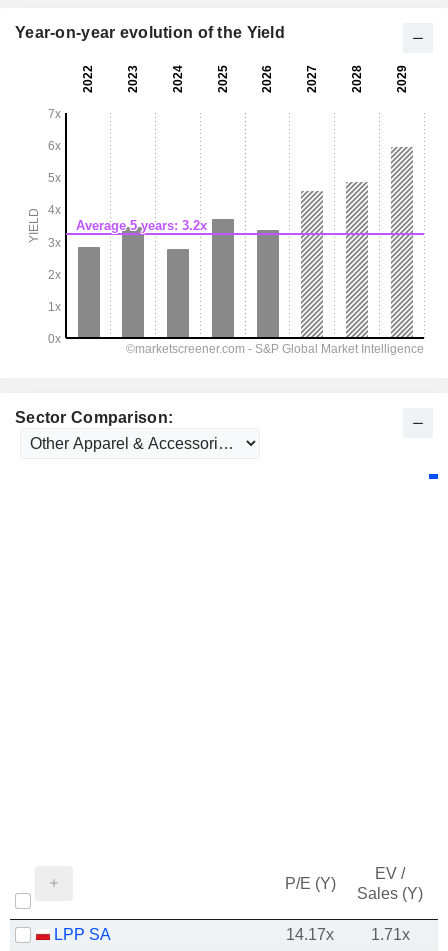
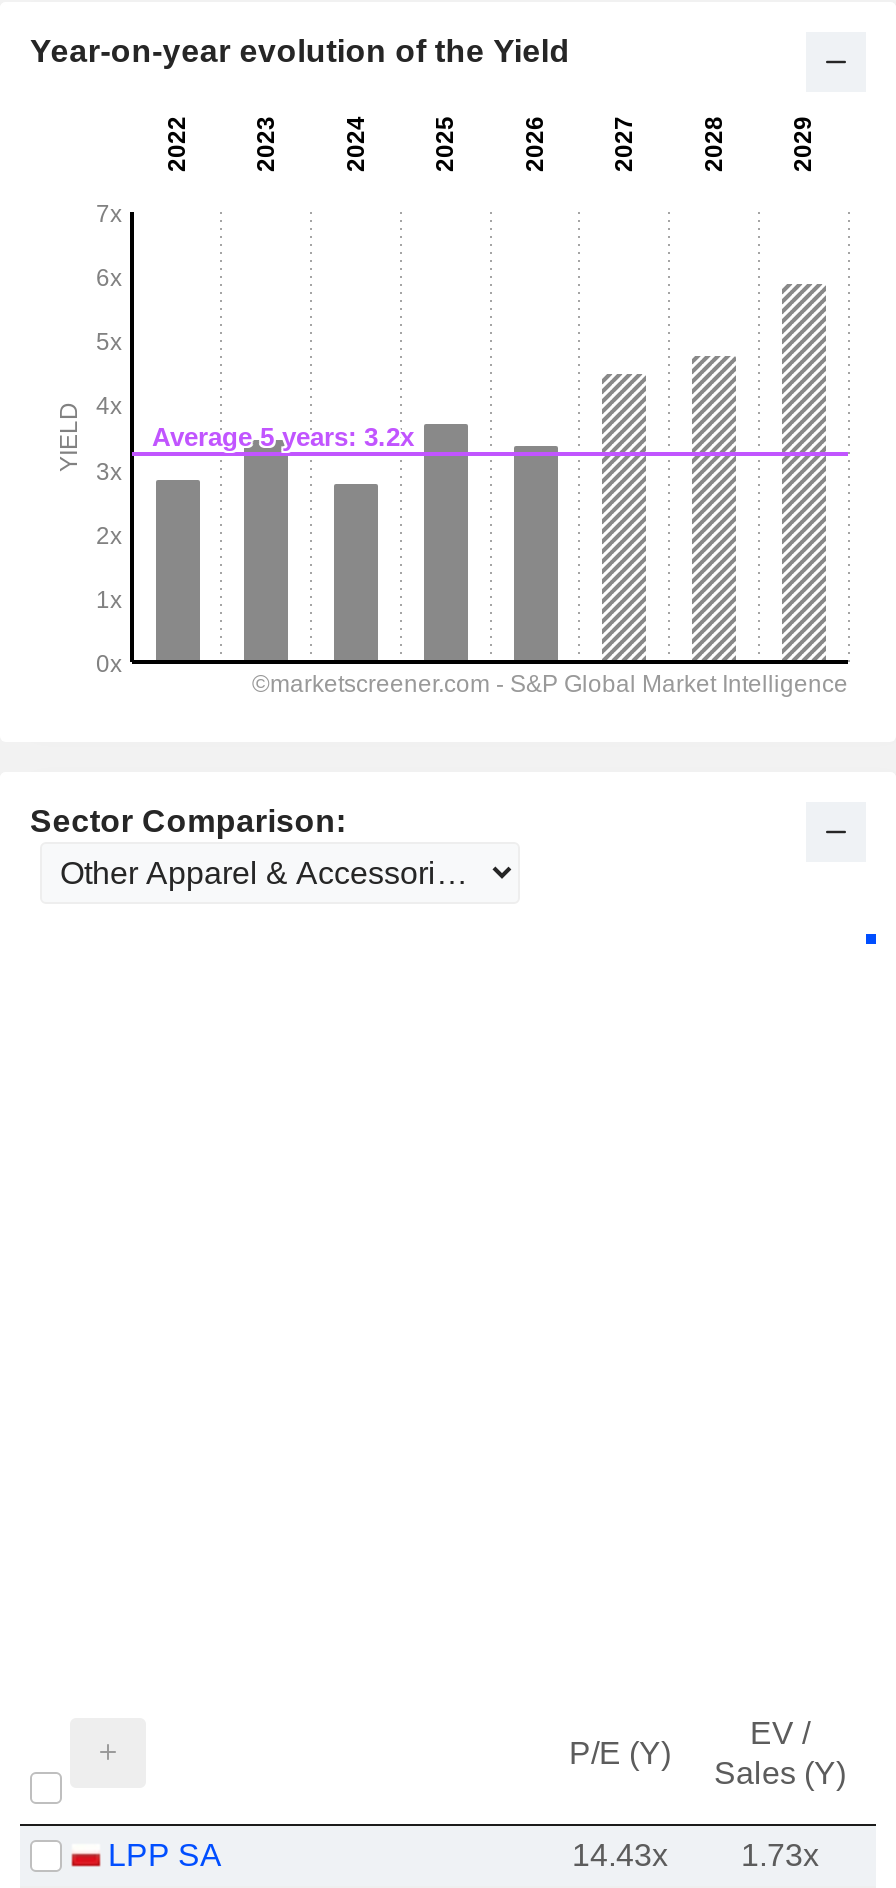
- 14.17x
- 1.71x
+ 14.43x
+ 1.73x
